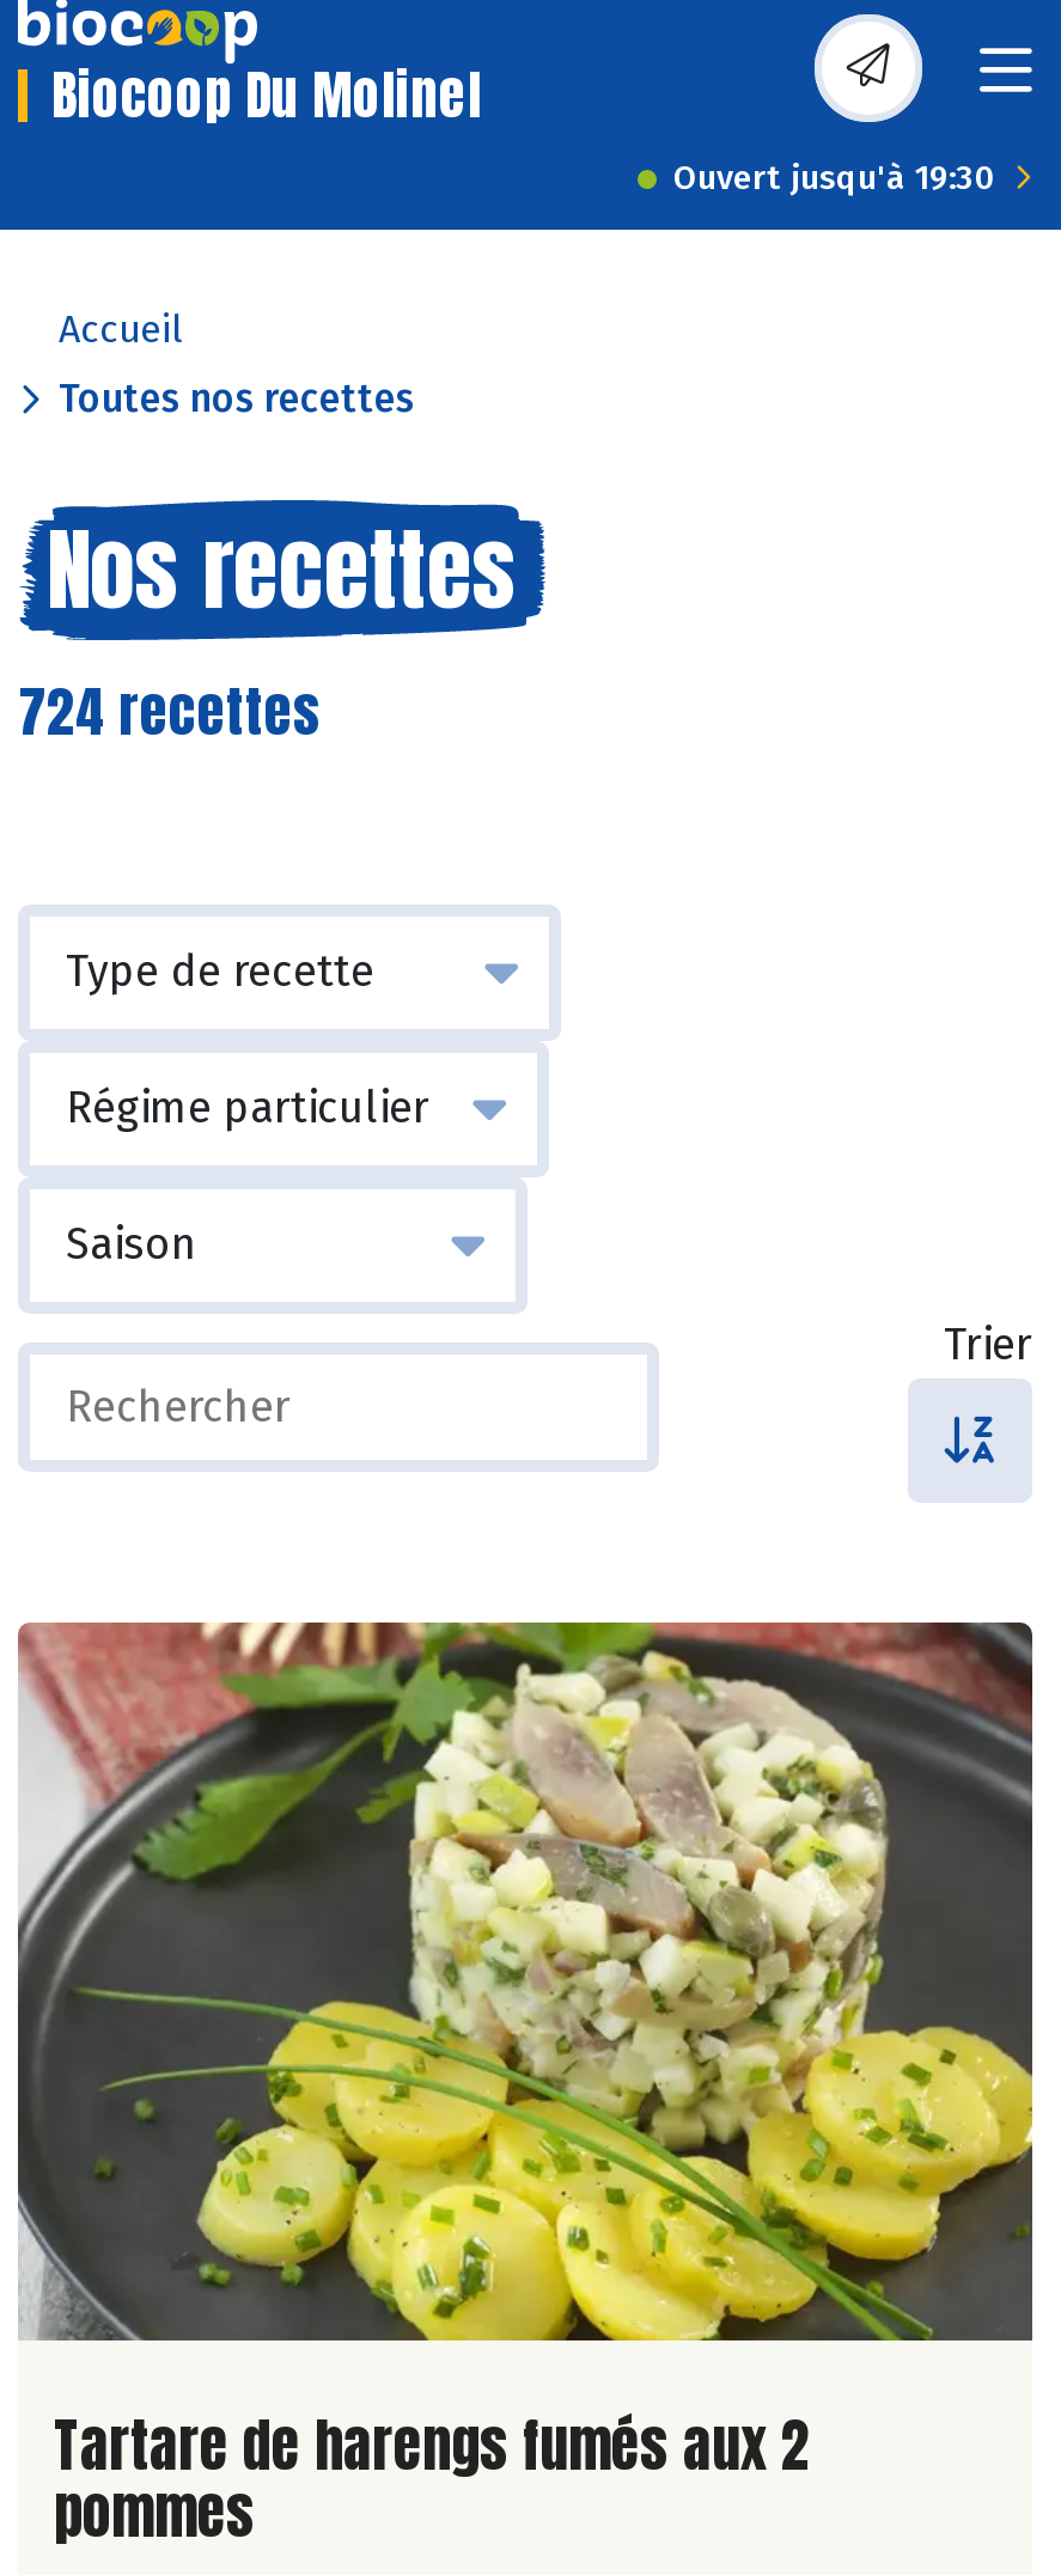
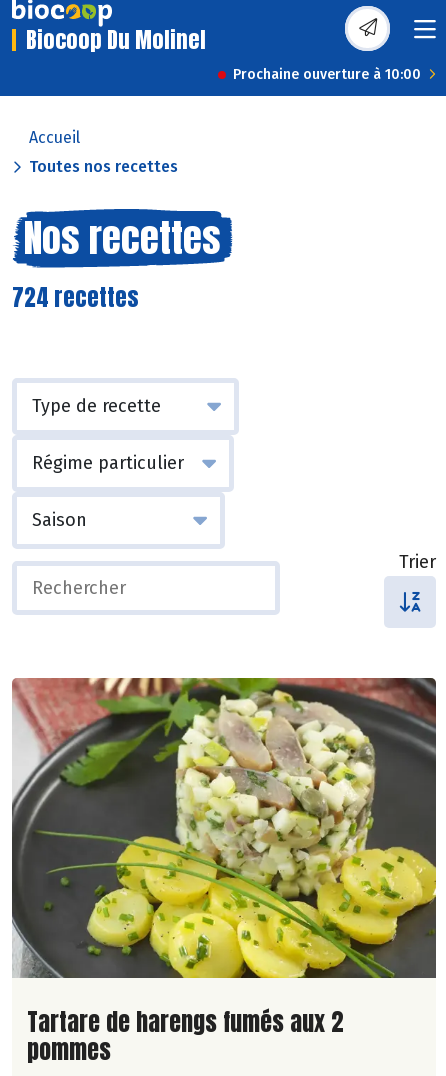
- Ouvert jusqu'à 19:30
+ Prochaine ouverture à 10:00
